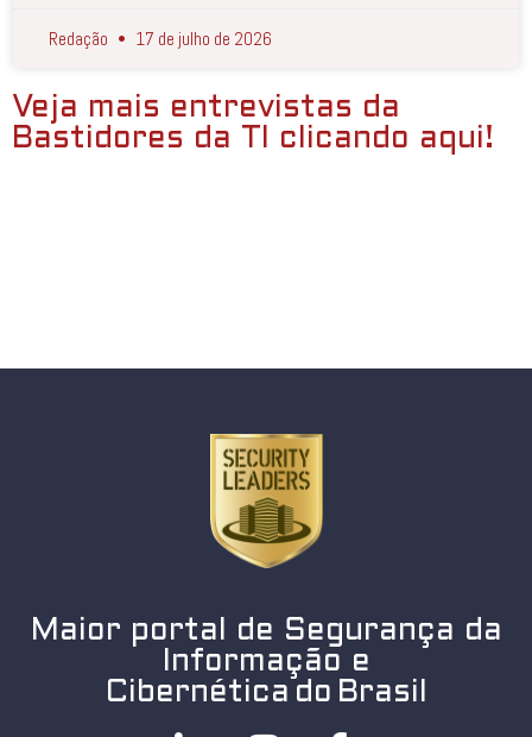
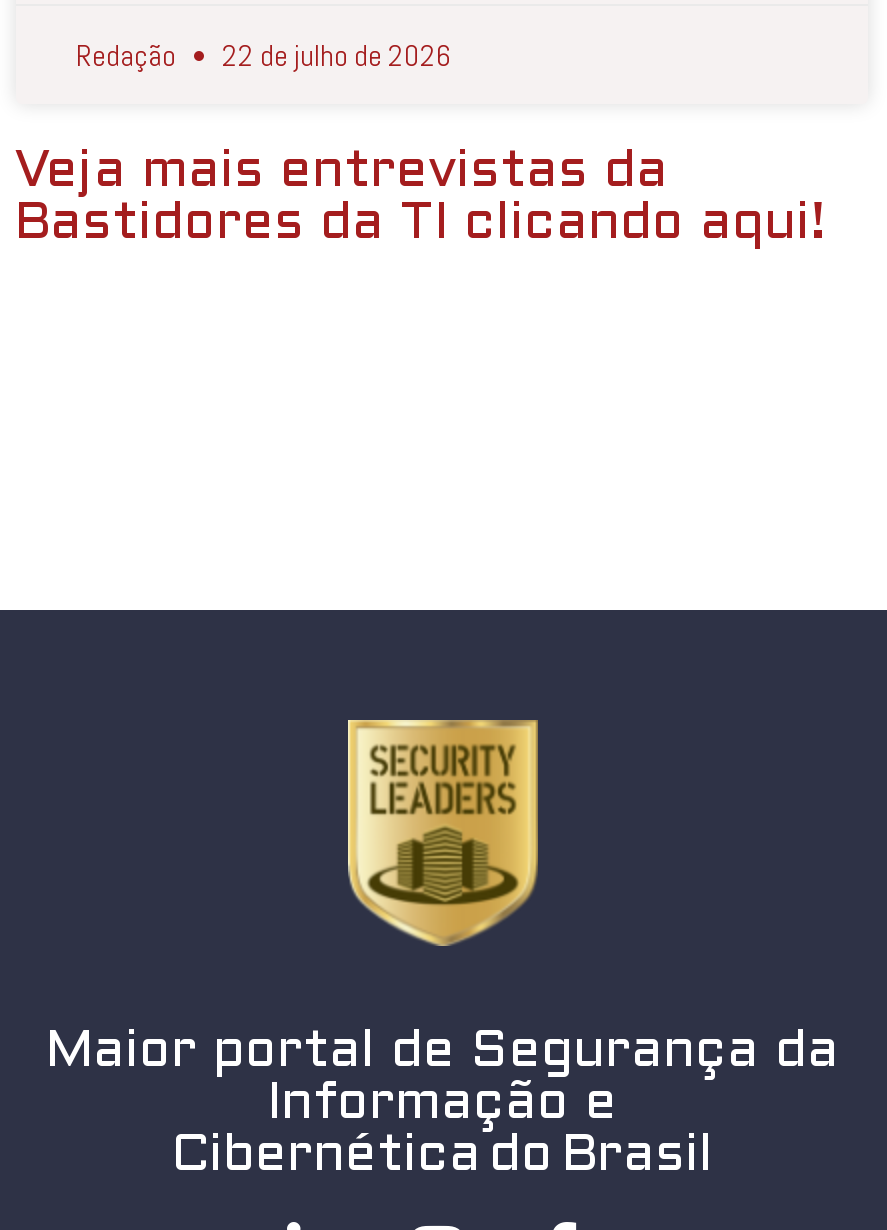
- Redação 17 de julho de 2026
+ Redação 22 de julho de 2026
